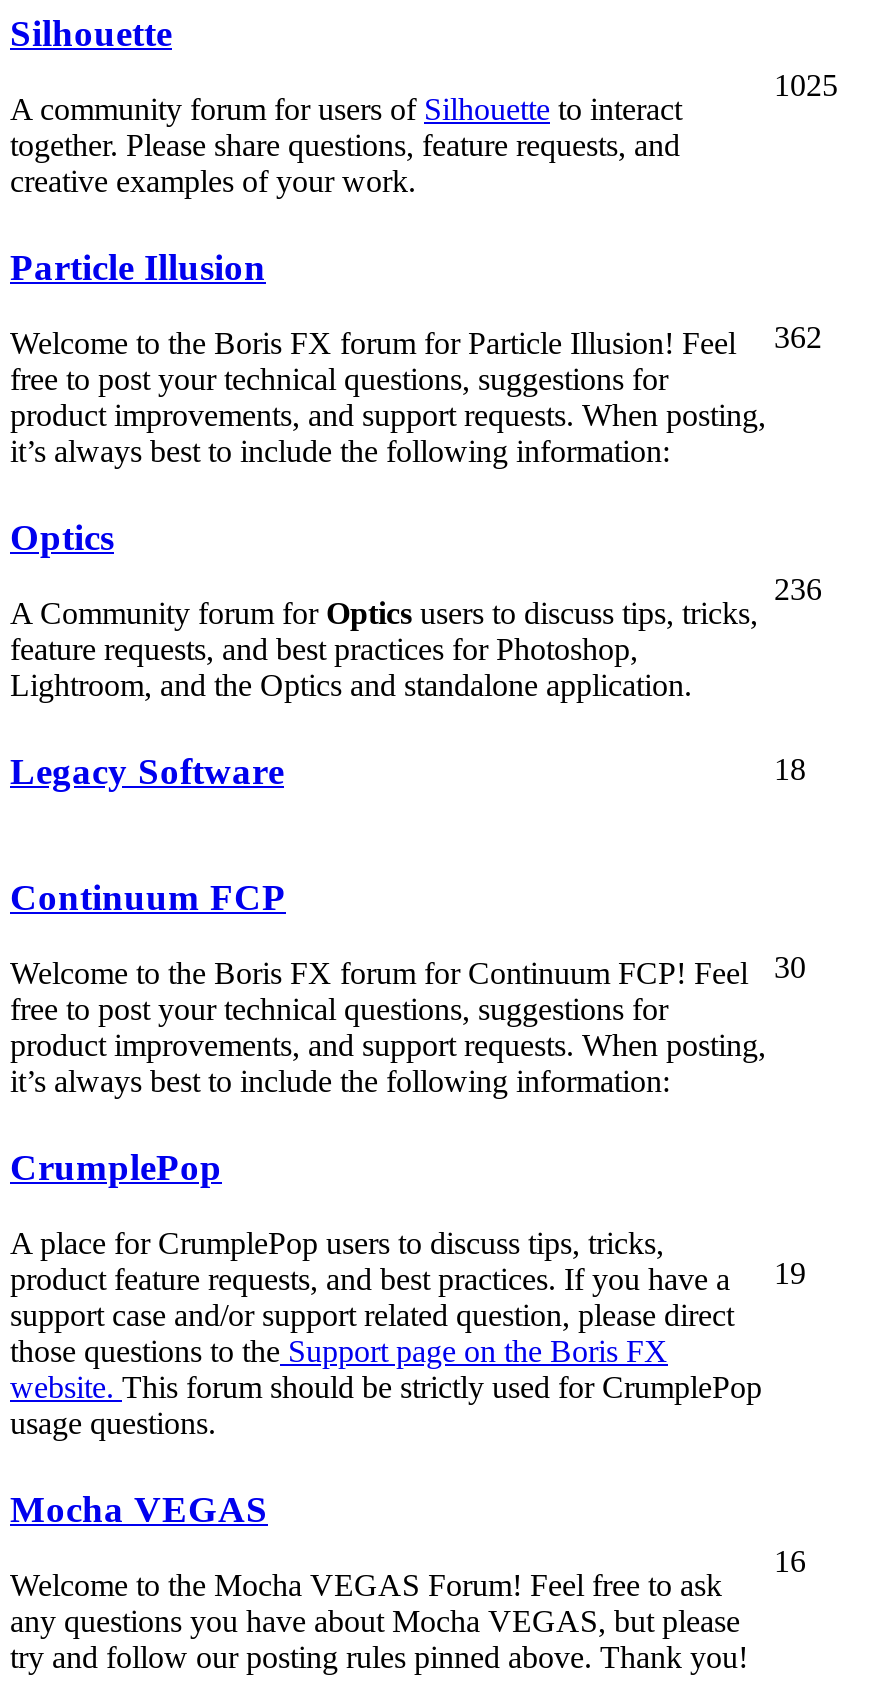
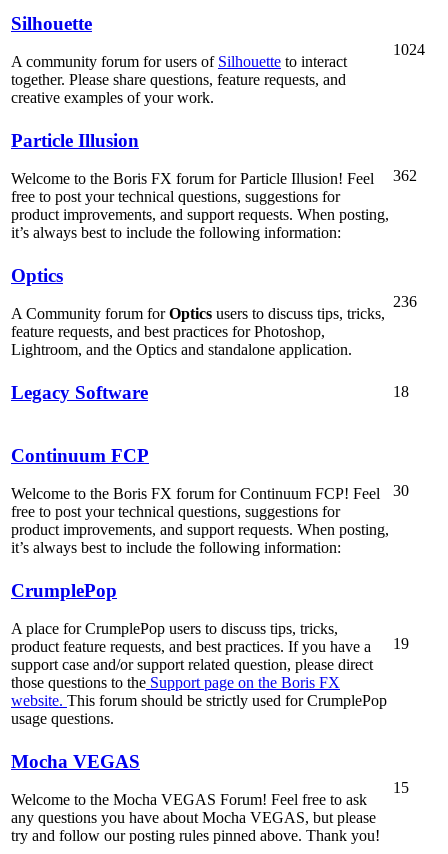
- 1025
+ 1024

- 16
+ 15
